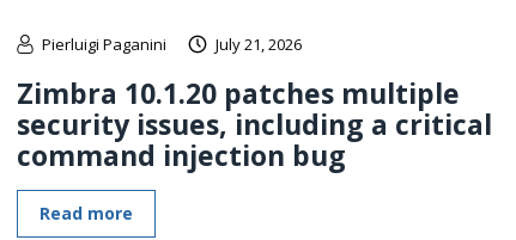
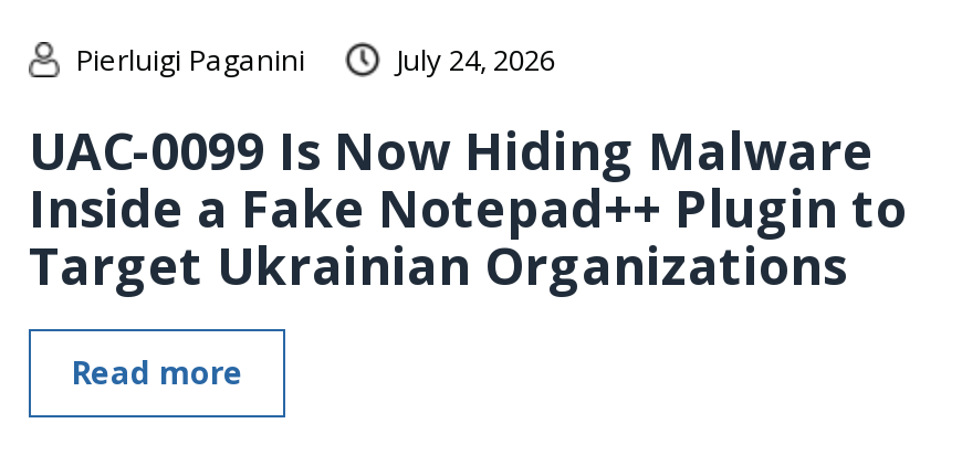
- July 21, 2026
+ July 24, 2026

- Zimbra 10.1.20 patches multiple
- security issues, including a critical
- command injection bug
+ UAC-0099 Is Now Hiding Malware
+ Inside a Fake Notepad++ Plugin to
+ Target Ukrainian Organizations
